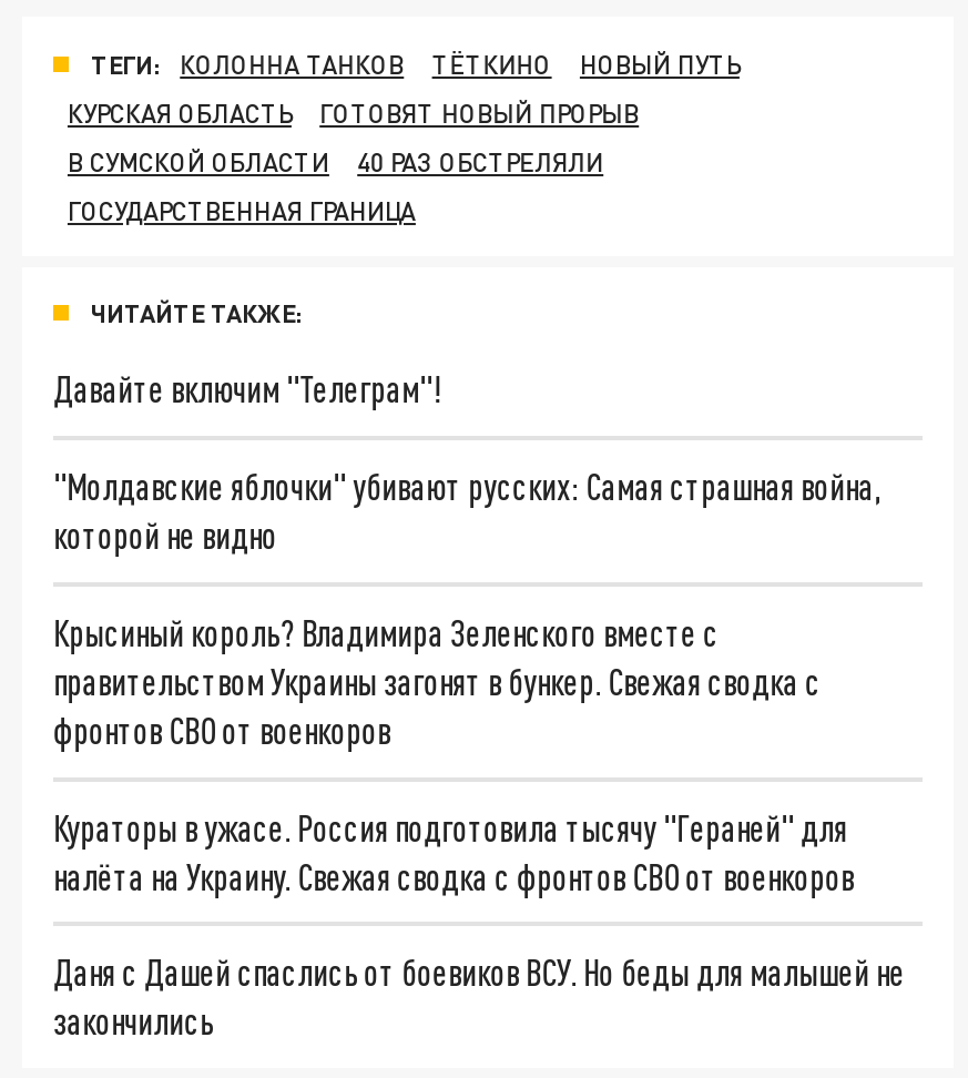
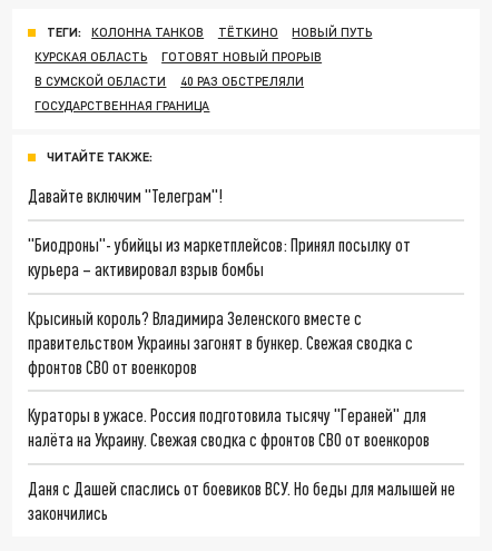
- "Молдавские яблочки" убивают русских: Самая страшная война,
- которой не видно
+ "Биодроны"- убийцы из маркетплейсов: Принял посылку от
+ курьера – активировал взрыв бомбы
